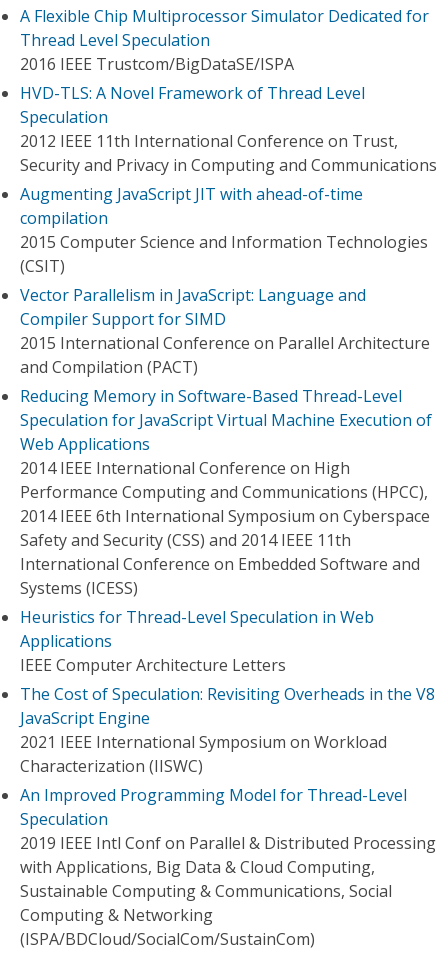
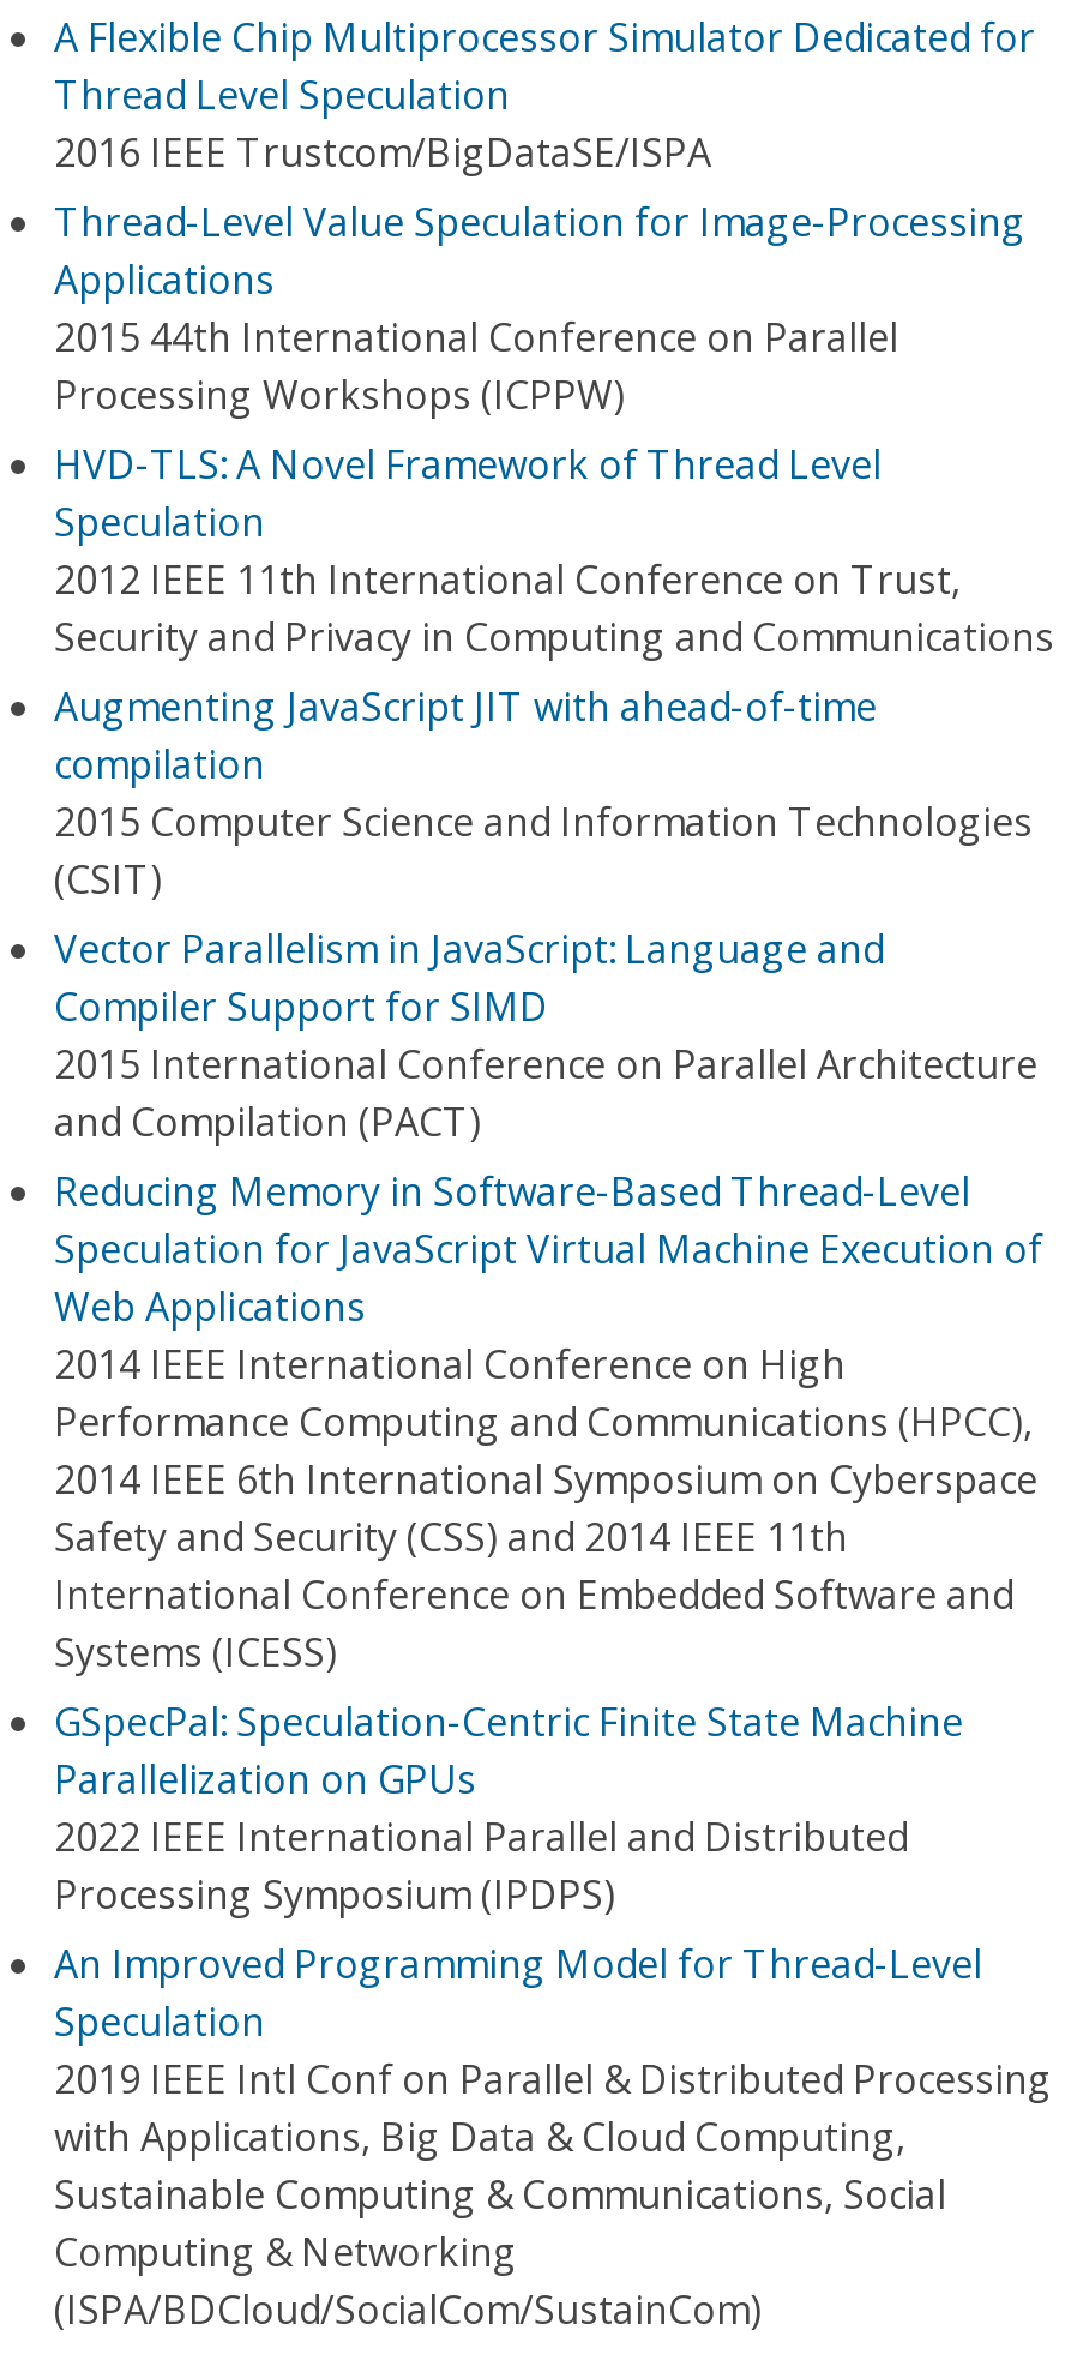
+ Thread-Level Value Speculation for Image-Processing
+ 2015 44th International Conference on Parallel
+ Processing Workshops (ICPPW)

moved down: HVD-TLS: A Novel Framework of Thread Level | Speculation | 2012 IEEE 11th International Conference on Trust, | ... | International Conference on Embedded Software and | Systems (ICESS)

- Heuristics for Thread-Level Speculation in Web
- IEEE Computer Architecture Letters
- The Cost of Speculation: Revisiting Overheads in the V8
- JavaScript Engine
- 2021 IEEE International Symposium on Workload
- Characterization (IISWC)
+ GSpecPal: Speculation-Centric Finite State Machine
+ Parallelization on GPUs
+ 2022 IEEE International Parallel and Distributed
+ Processing Symposium (IPDPS)

moved up: Applications
